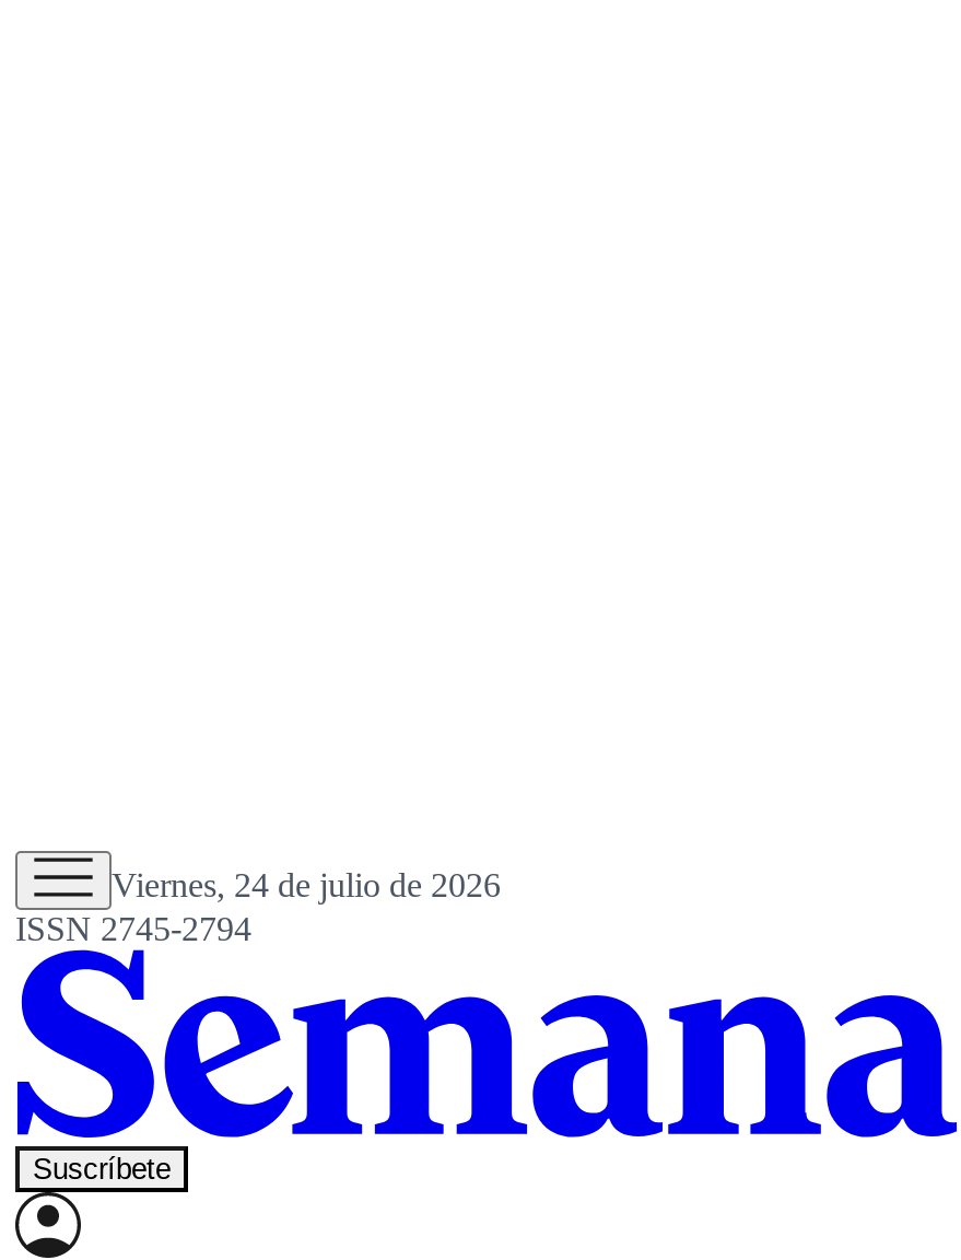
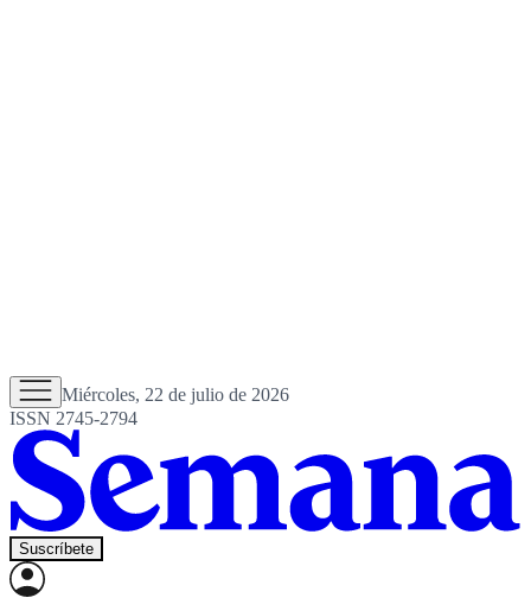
- Viernes, 24 de julio de 2026
+ Miércoles, 22 de julio de 2026
